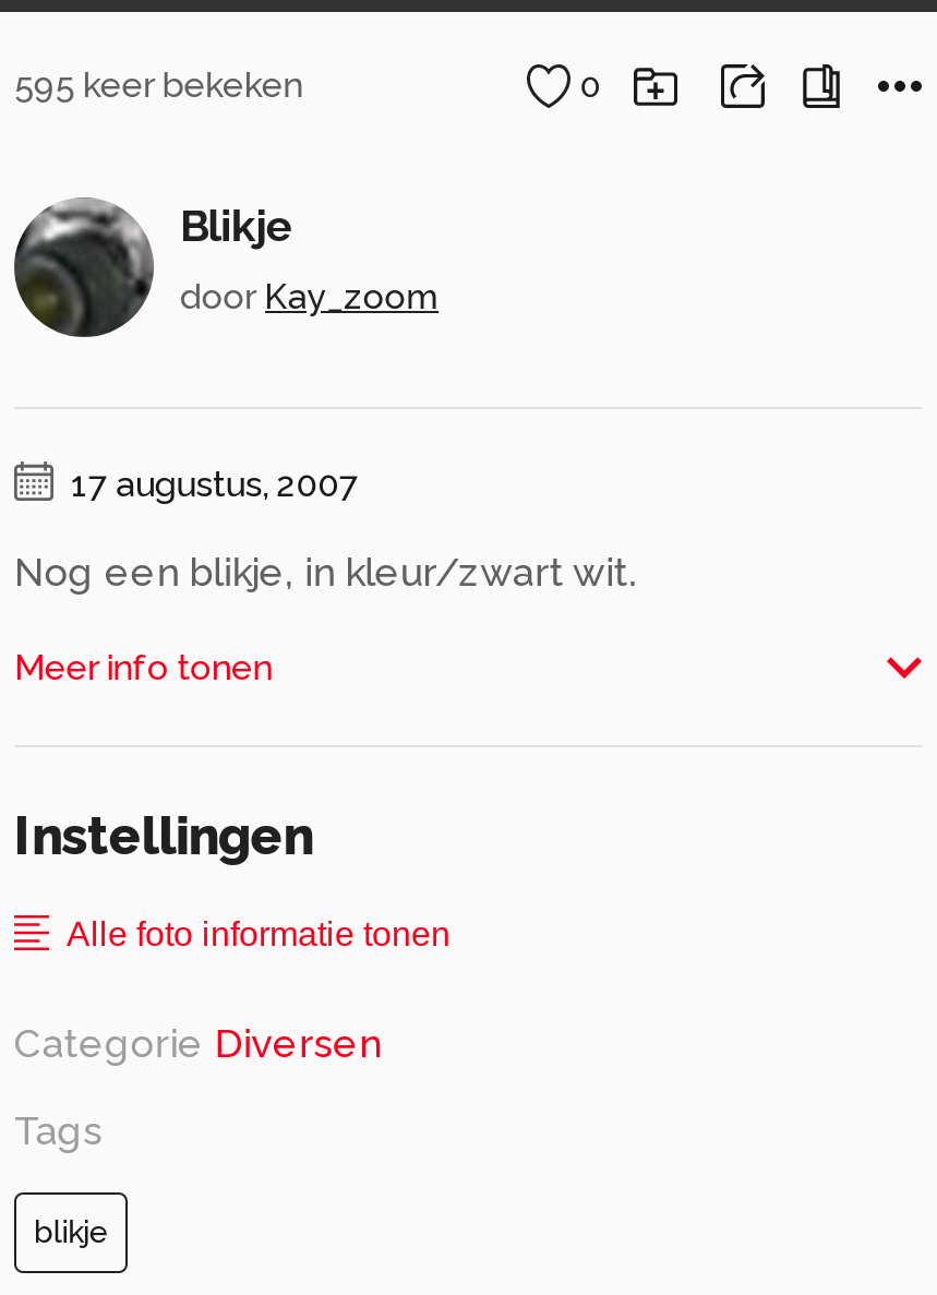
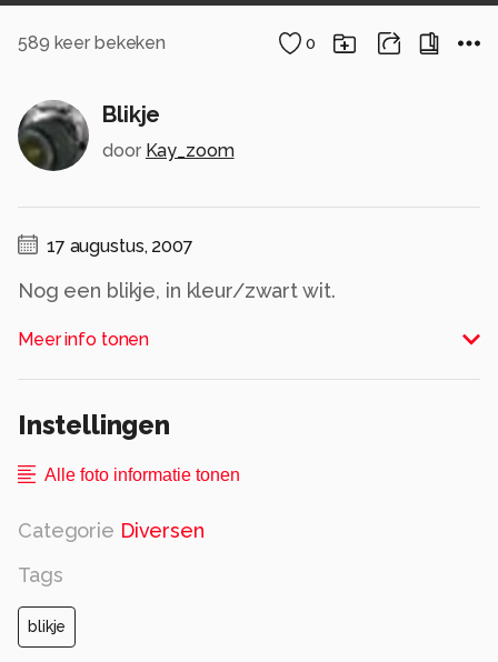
- 595 keer bekeken
+ 589 keer bekeken
